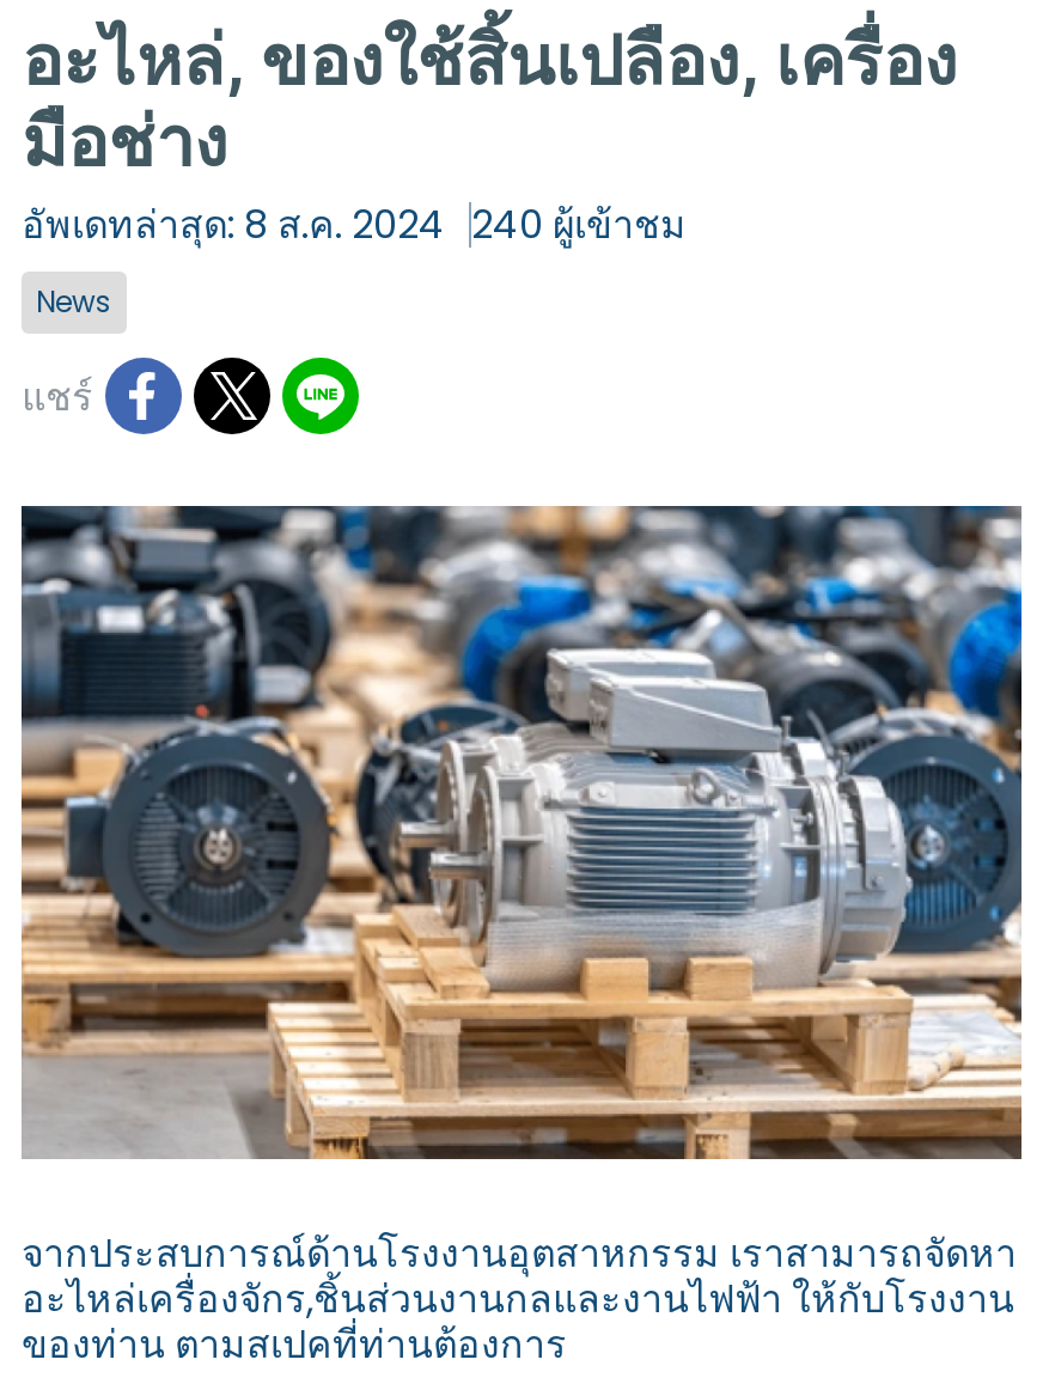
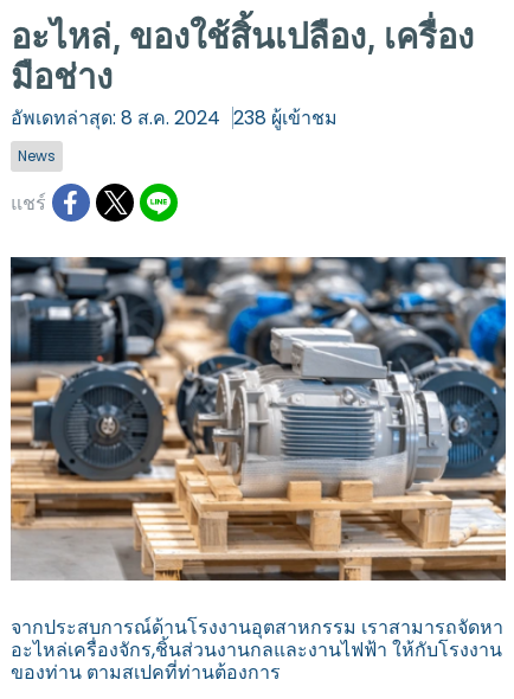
- อัพเดทล่าสุด: 8 ส.ค. 2024 240 ผู้เข้าชม
+ อัพเดทล่าสุด: 8 ส.ค. 2024 238 ผู้เข้าชม
